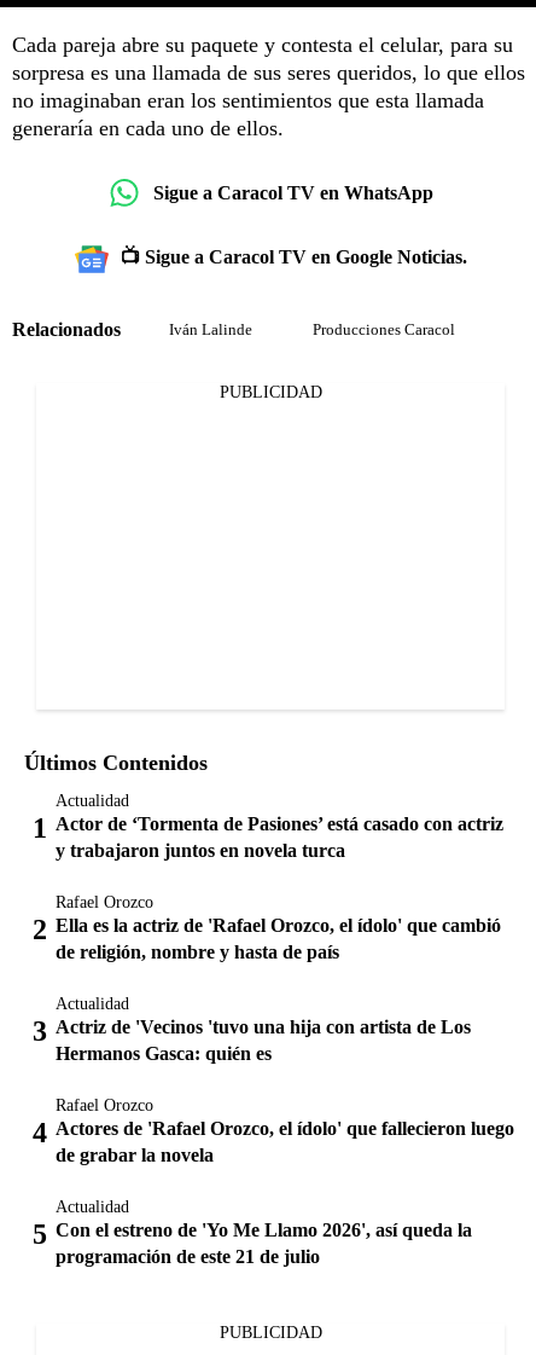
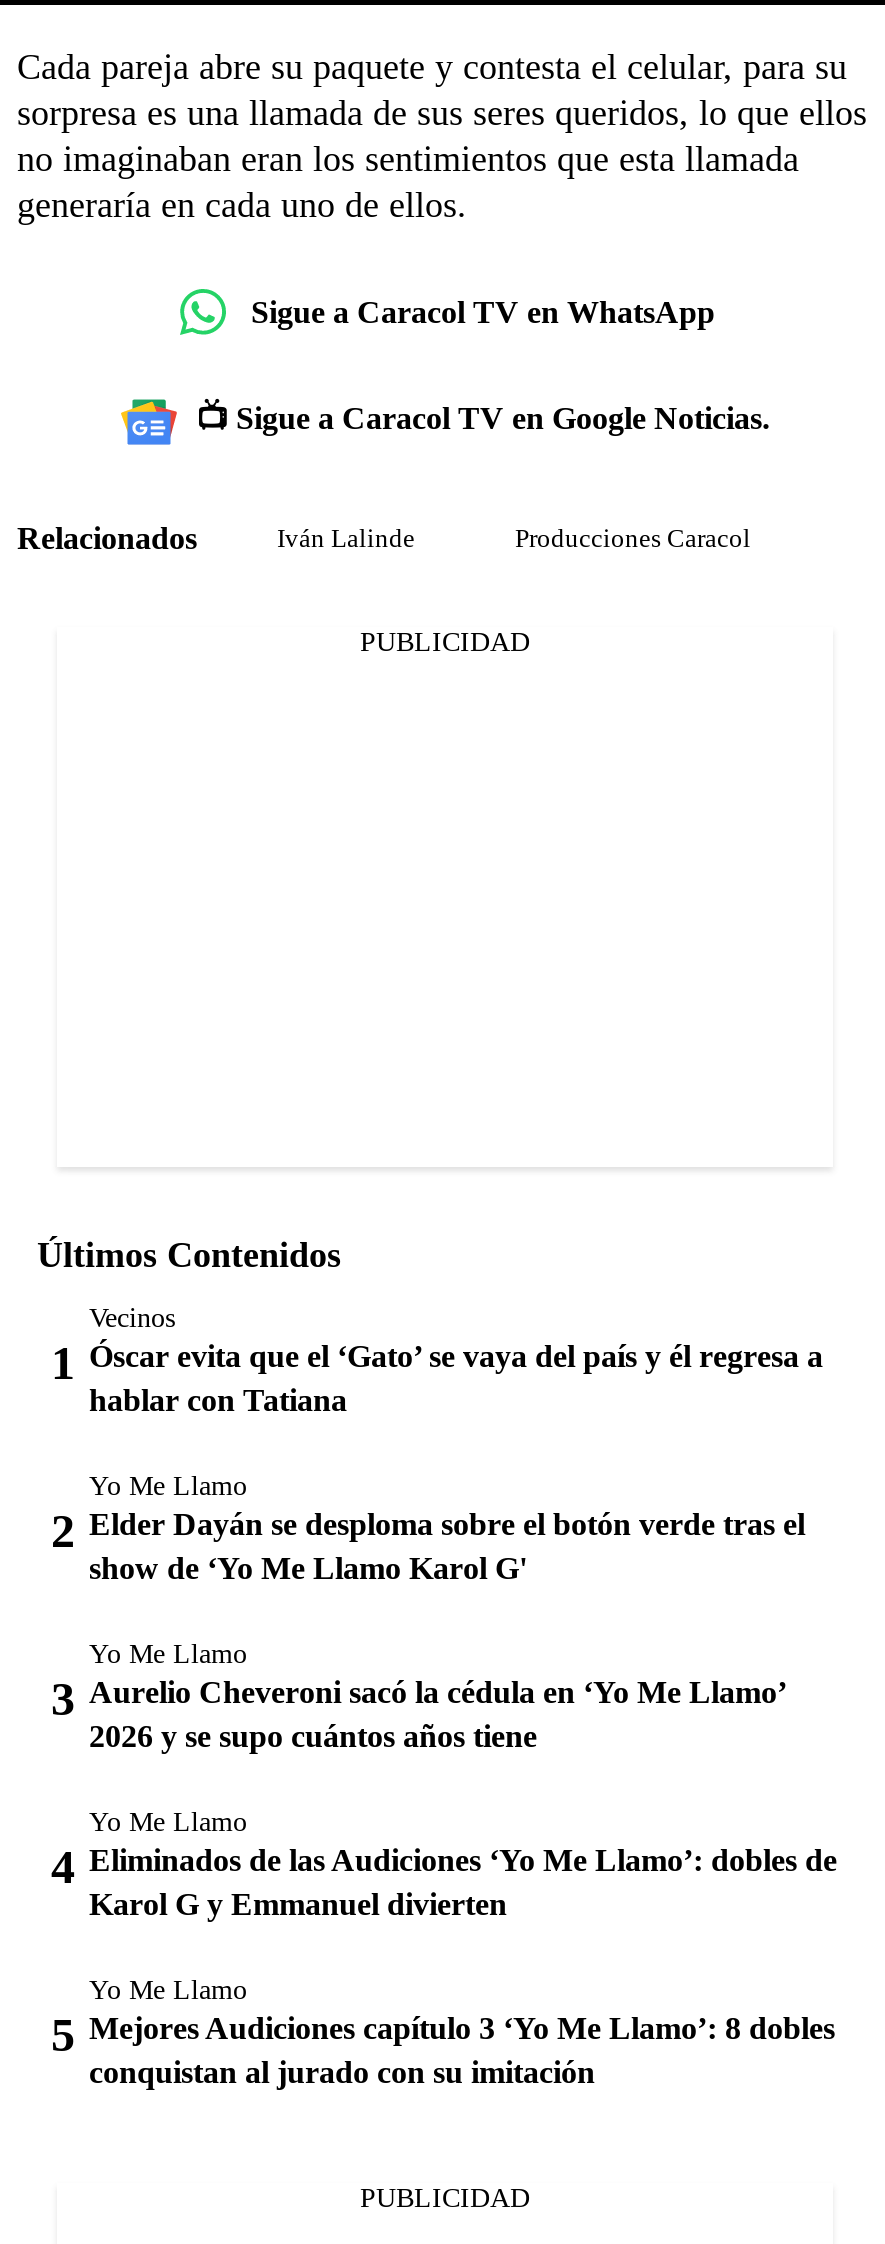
- Actualidad
- Actor de ‘Tormenta de Pasiones’ está casado con actriz
- y trabajaron juntos en novela turca
+ Vecinos
+ Óscar evita que el ‘Gato’ se vaya del país y él regresa a
+ hablar con Tatiana

- Rafael Orozco
- Ella es la actriz de 'Rafael Orozco, el ídolo' que cambió
- de religión, nombre y hasta de país
+ Yo Me Llamo
+ Elder Dayán se desploma sobre el botón verde tras el
+ show de ‘Yo Me Llamo Karol G'

- Actualidad
- Actriz de 'Vecinos 'tuvo una hija con artista de Los
- Hermanos Gasca: quién es
+ Yo Me Llamo
+ Aurelio Cheveroni sacó la cédula en ‘Yo Me Llamo’
+ 2026 y se supo cuántos años tiene

- Rafael Orozco
- Actores de 'Rafael Orozco, el ídolo' que fallecieron luego
- de grabar la novela
+ Yo Me Llamo
+ Eliminados de las Audiciones ‘Yo Me Llamo’: dobles de
+ Karol G y Emmanuel divierten

- Actualidad
- Con el estreno de 'Yo Me Llamo 2026', así queda la
- programación de este 21 de julio
+ Yo Me Llamo
+ Mejores Audiciones capítulo 3 ‘Yo Me Llamo’: 8 dobles
+ conquistan al jurado con su imitación
